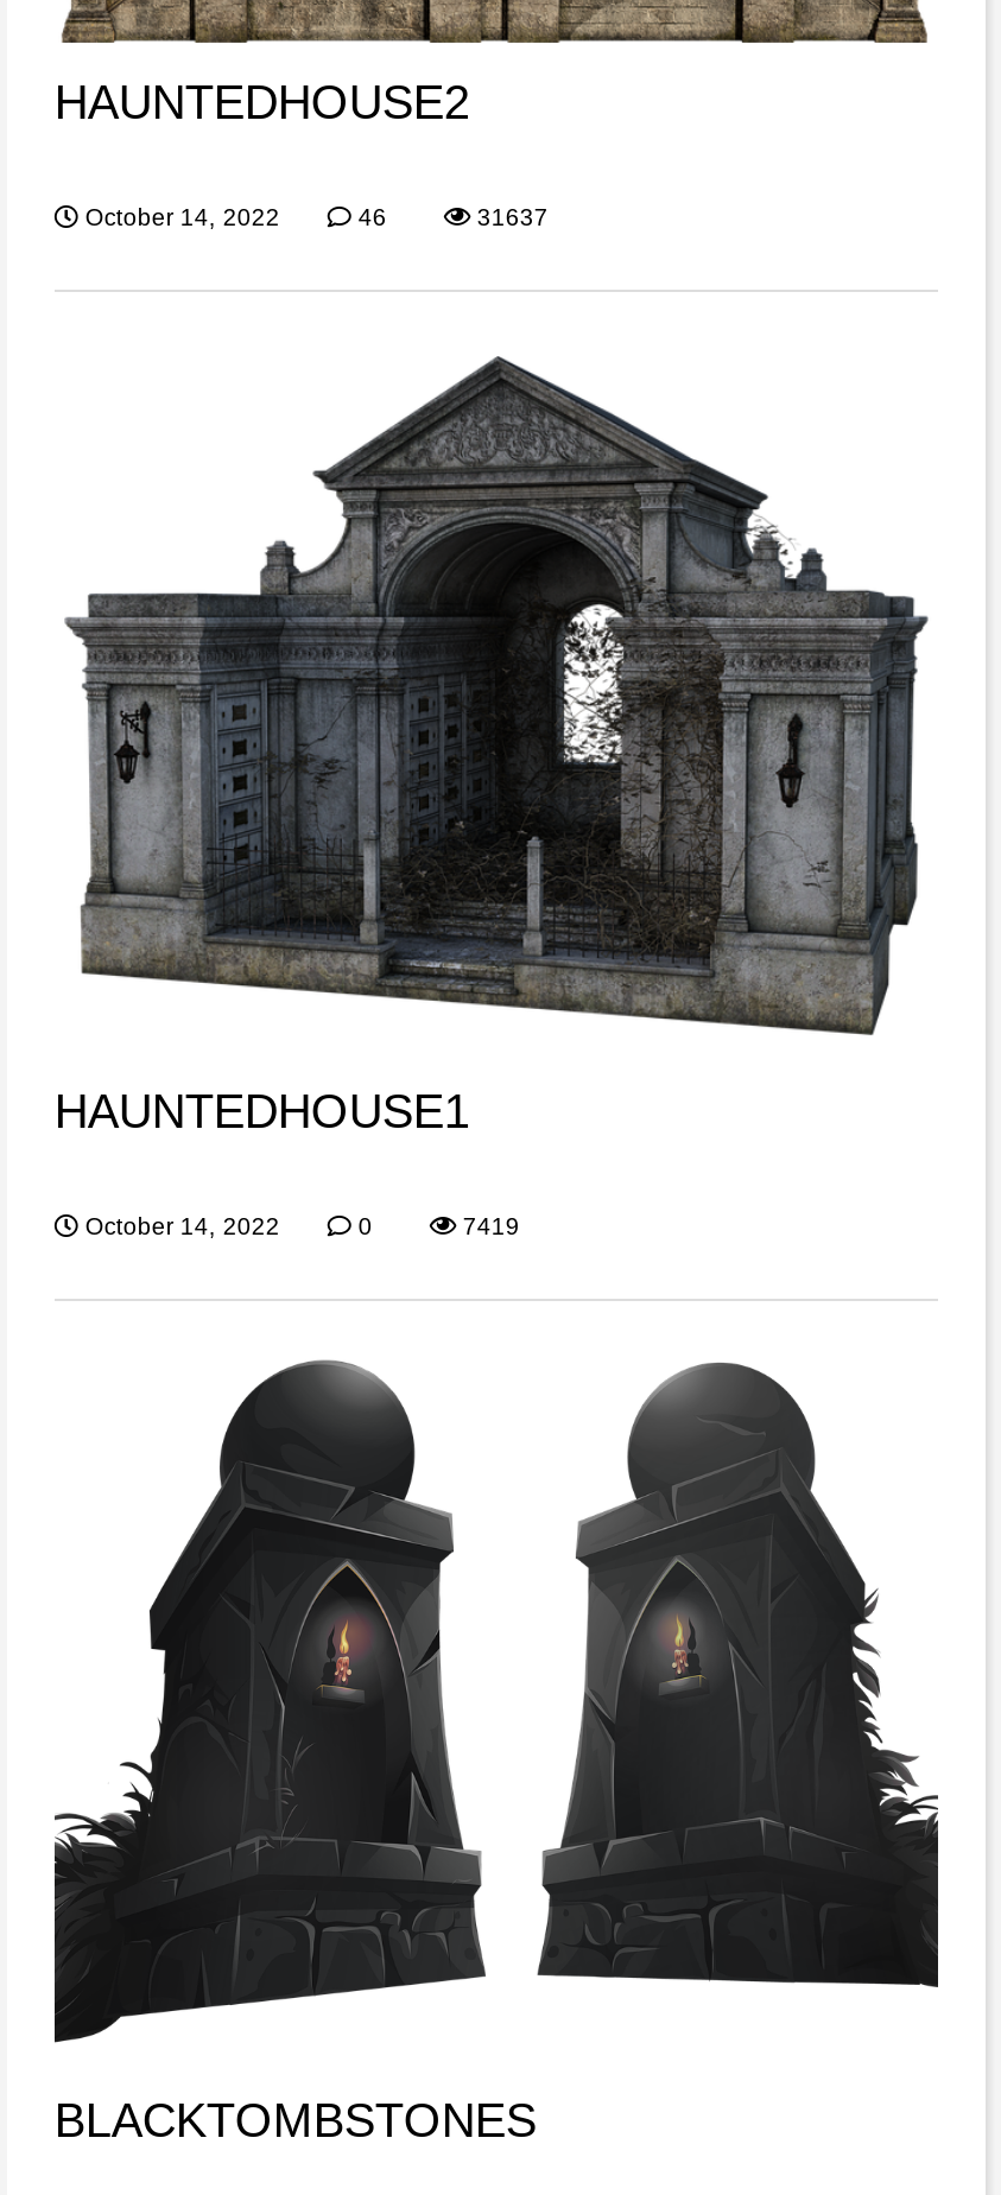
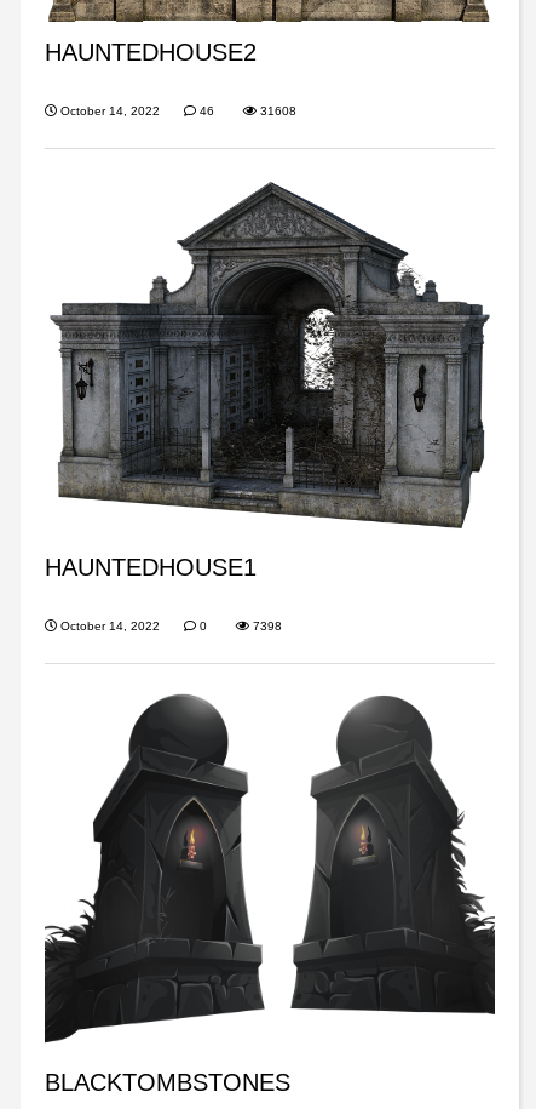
- 31637
+ 31608

- 7419
+ 7398
